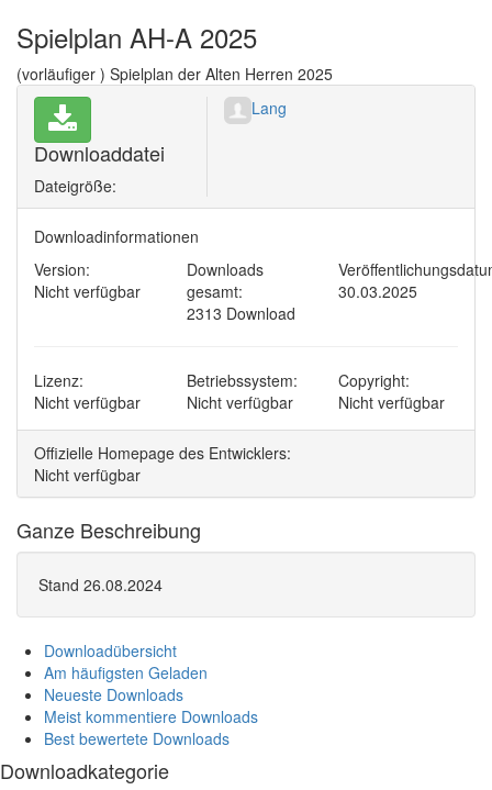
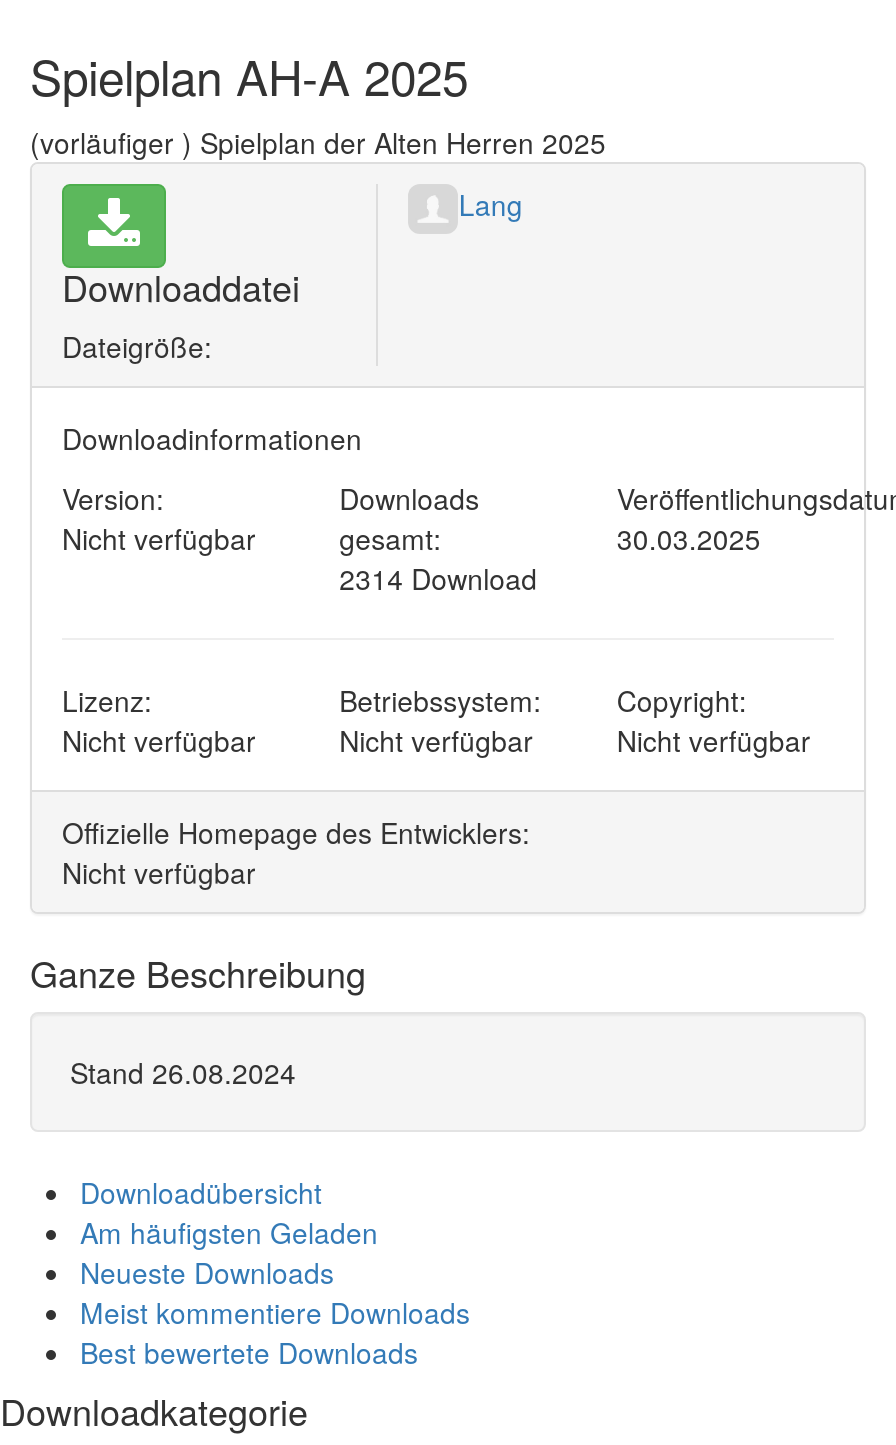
- 2313 Download
+ 2314 Download
